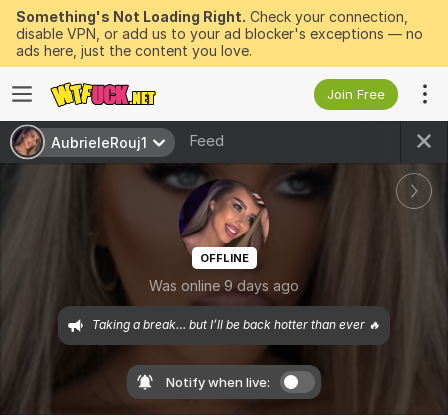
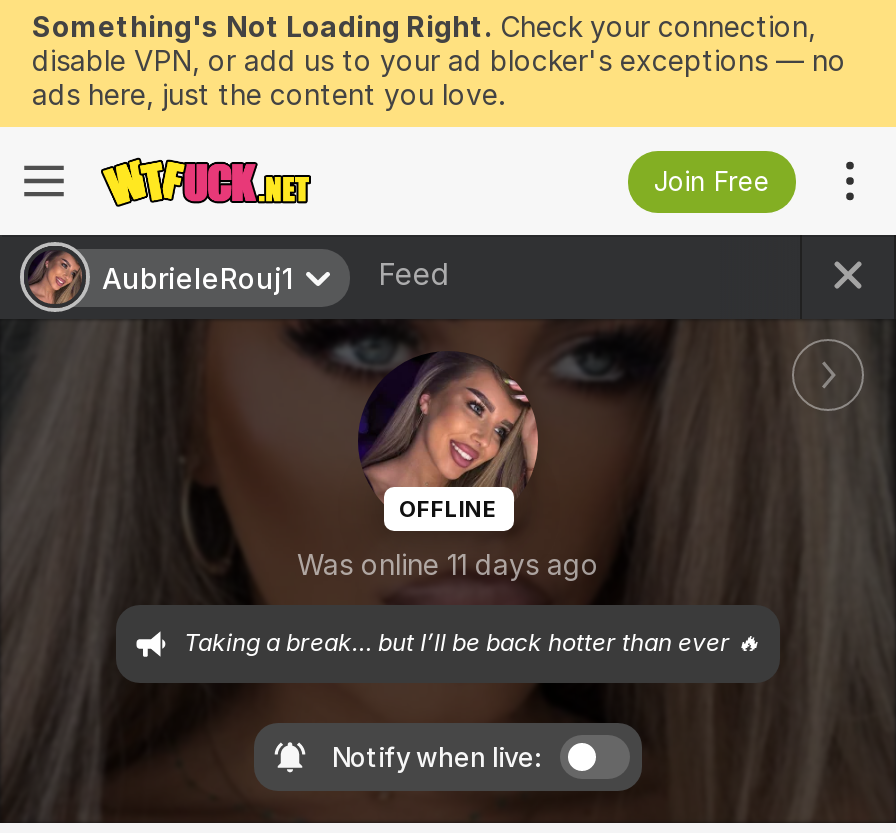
- Was online 9 days ago
+ Was online 11 days ago
